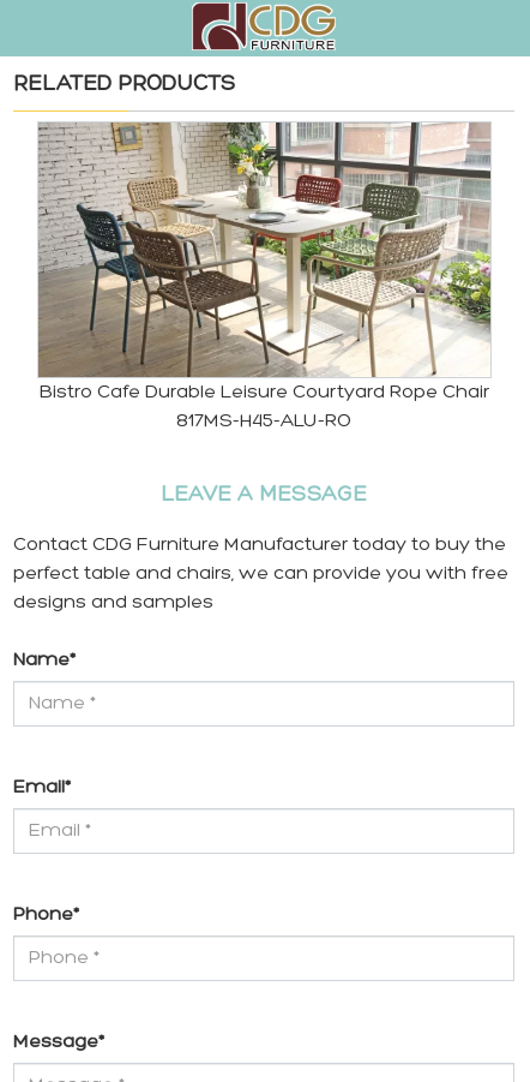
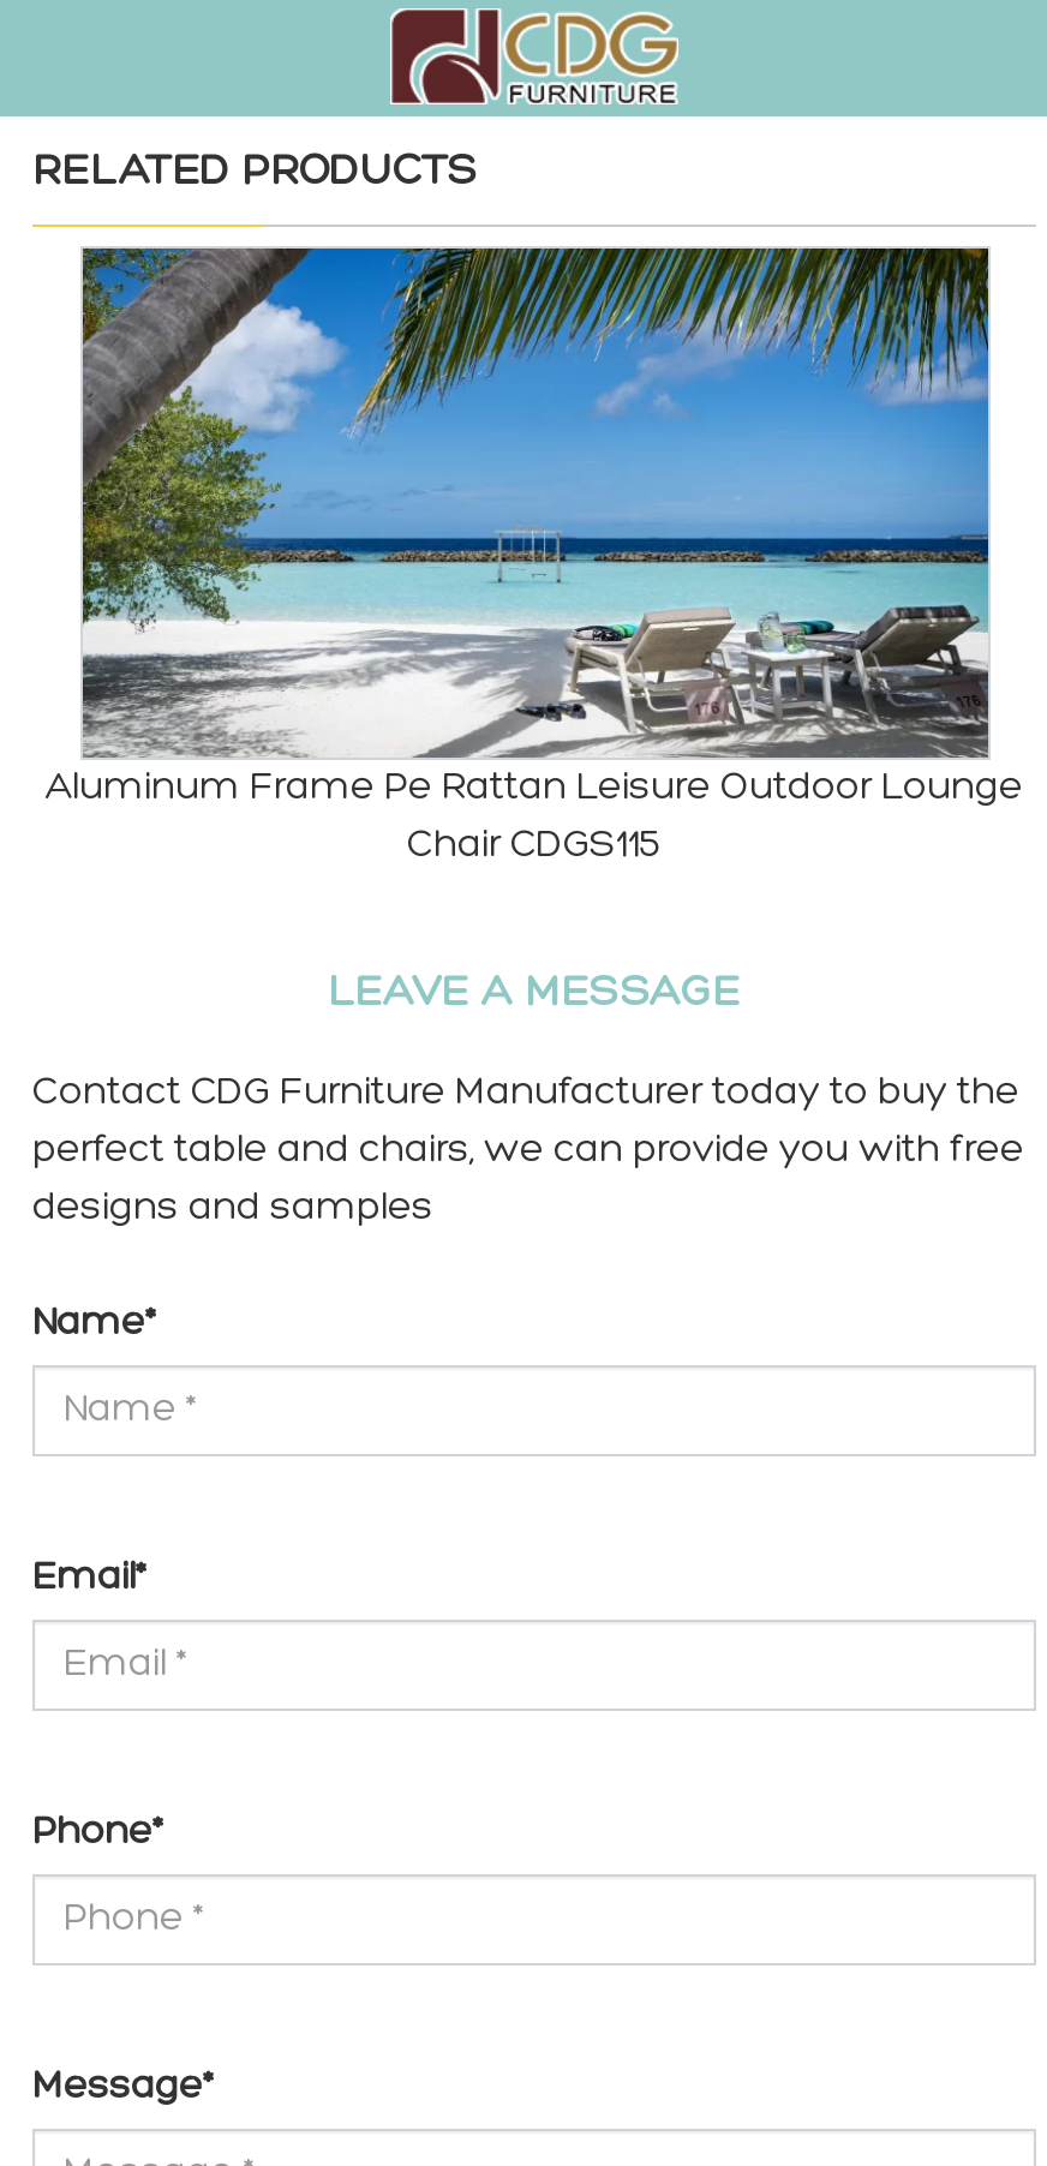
- [image]
- Bistro Cafe Durable Leisure Courtyard Rope Chair
+ [image]
+ Aluminum Frame Pe Rattan Leisure Outdoor Lounge

- 817MS-H45-ALU-RO
+ Chair CDGS115
